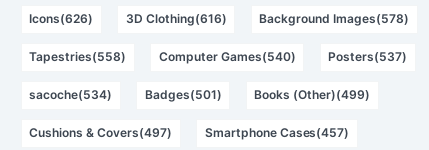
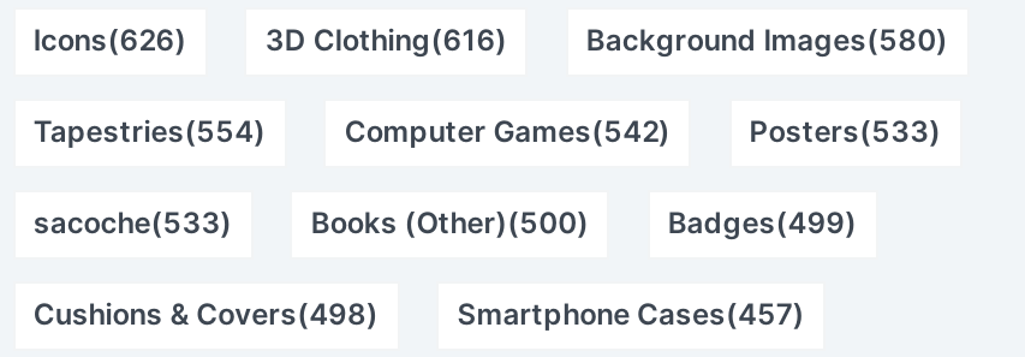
- Background Images(578)
+ Background Images(580)

- Tapestries(558)
- Computer Games(540)
- Posters(537)
+ Tapestries(554)
+ Computer Games(542)
+ Posters(533)

- sacoche(534)
- Badges(501)
- Books (Other)(499)
+ sacoche(533)
+ Books (Other)(500)
+ Badges(499)

- Cushions & Covers(497)
+ Cushions & Covers(498)
